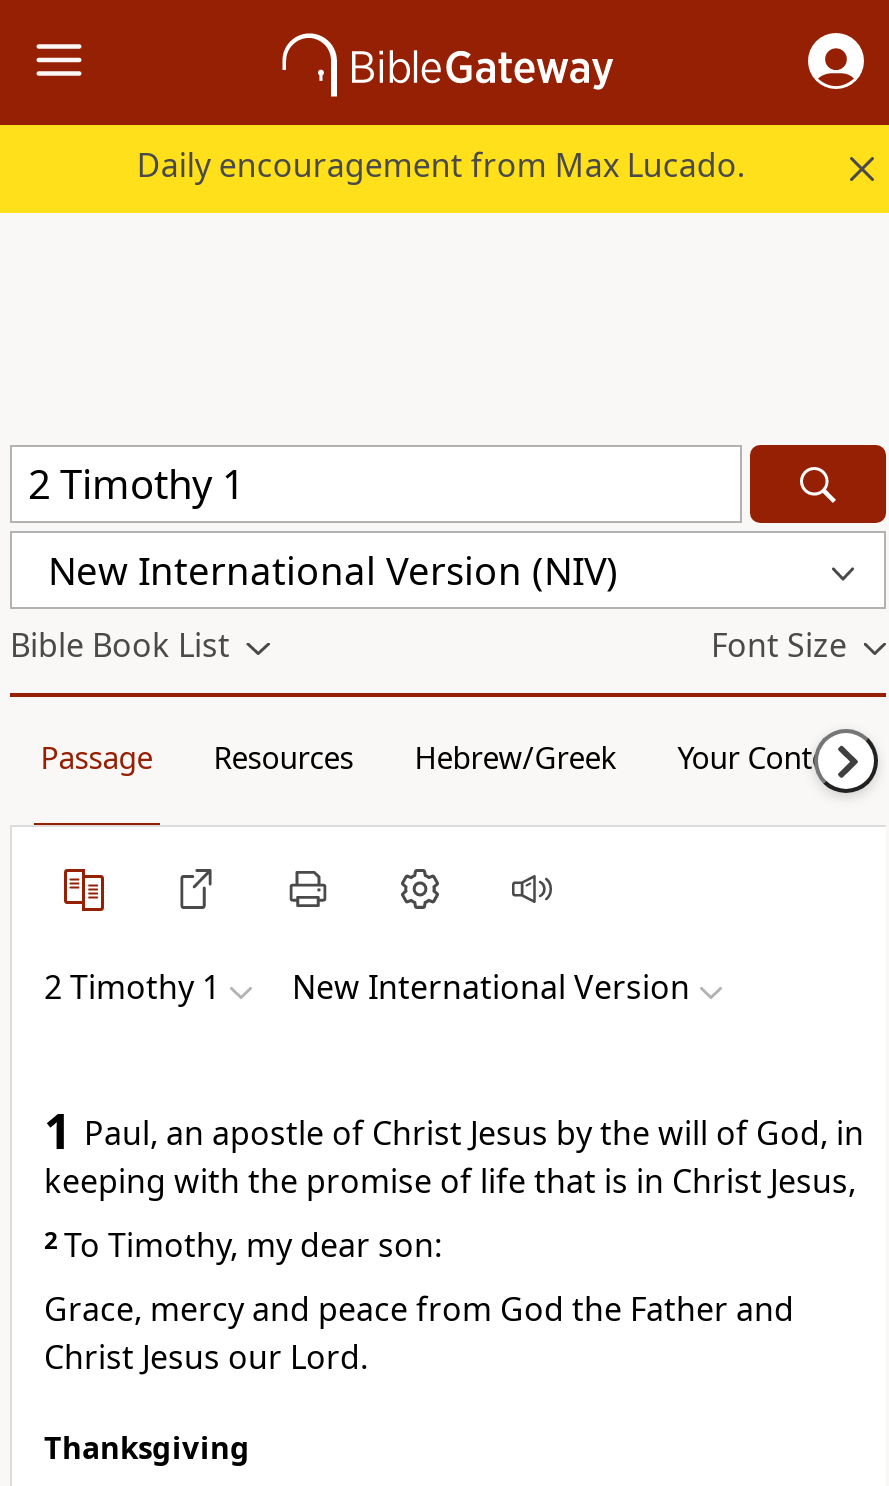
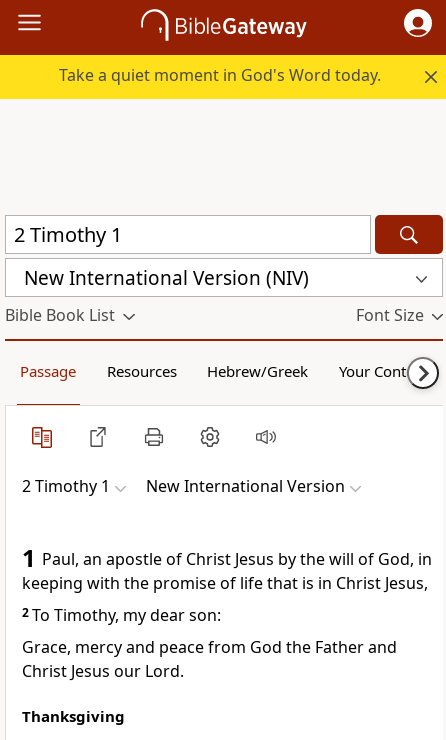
- Daily encouragement from Max Lucado.
+ Take a quiet moment in God's Word today.
